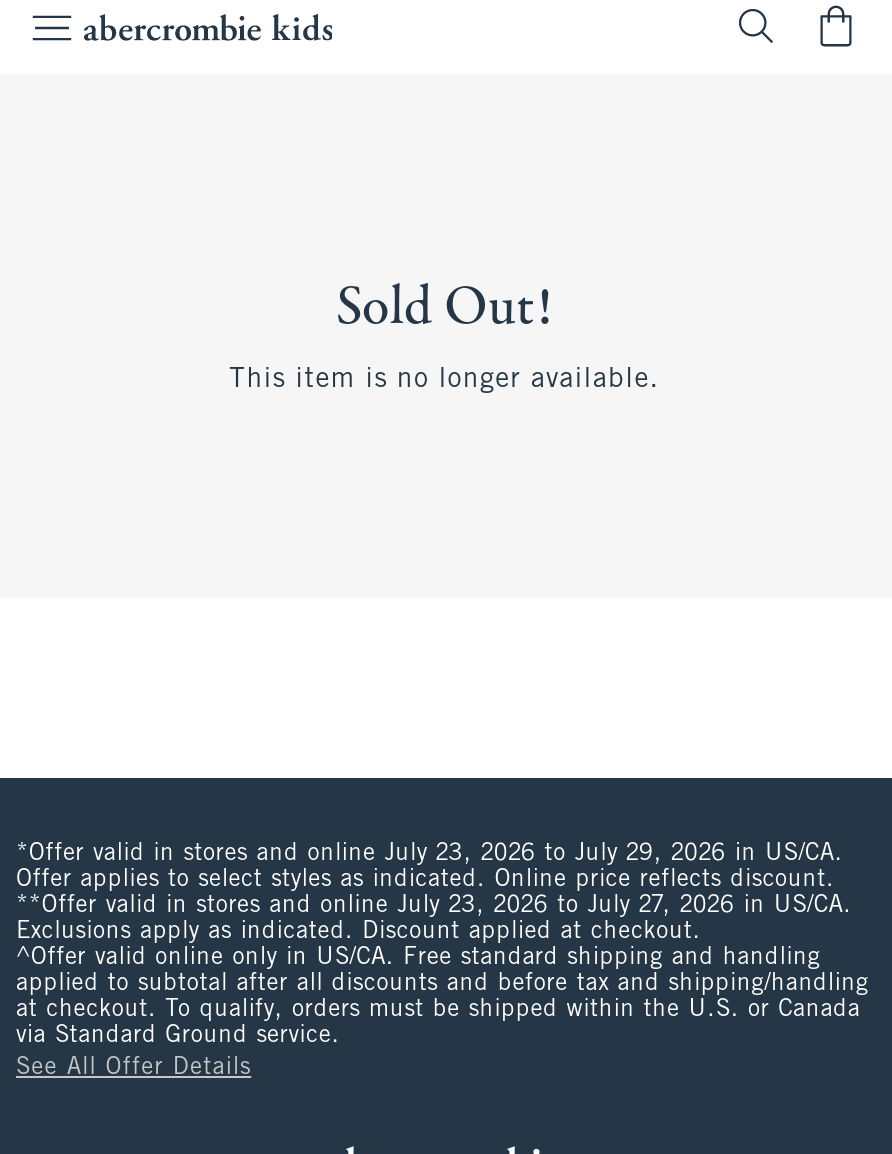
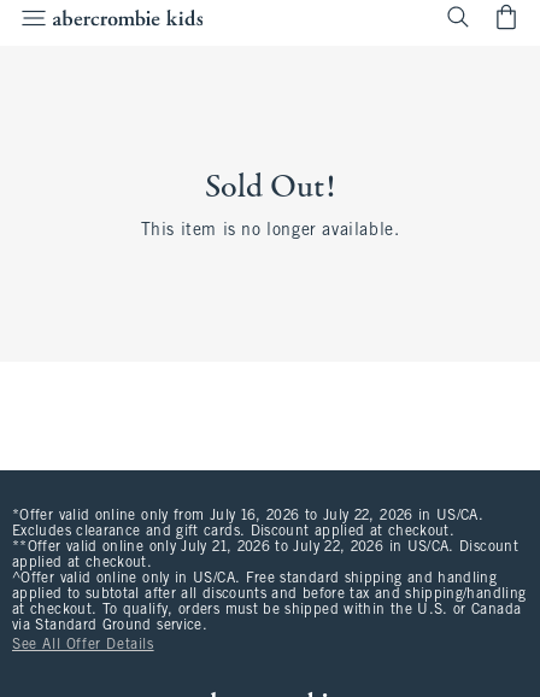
- *Offer valid in stores and online July 23, 2026 to July 29, 2026 in US/CA.
- Offer applies to select styles as indicated. Online price reflects discount.
- **Offer valid in stores and online July 23, 2026 to July 27, 2026 in US/CA.
- Exclusions apply as indicated. Discount applied at checkout.
+ *Offer valid online only from July 16, 2026 to July 22, 2026 in US/CA.
+ Excludes clearance and gift cards. Discount applied at checkout.
+ **Offer valid online only July 21, 2026 to July 22, 2026 in US/CA. Discount
+ applied at checkout.
